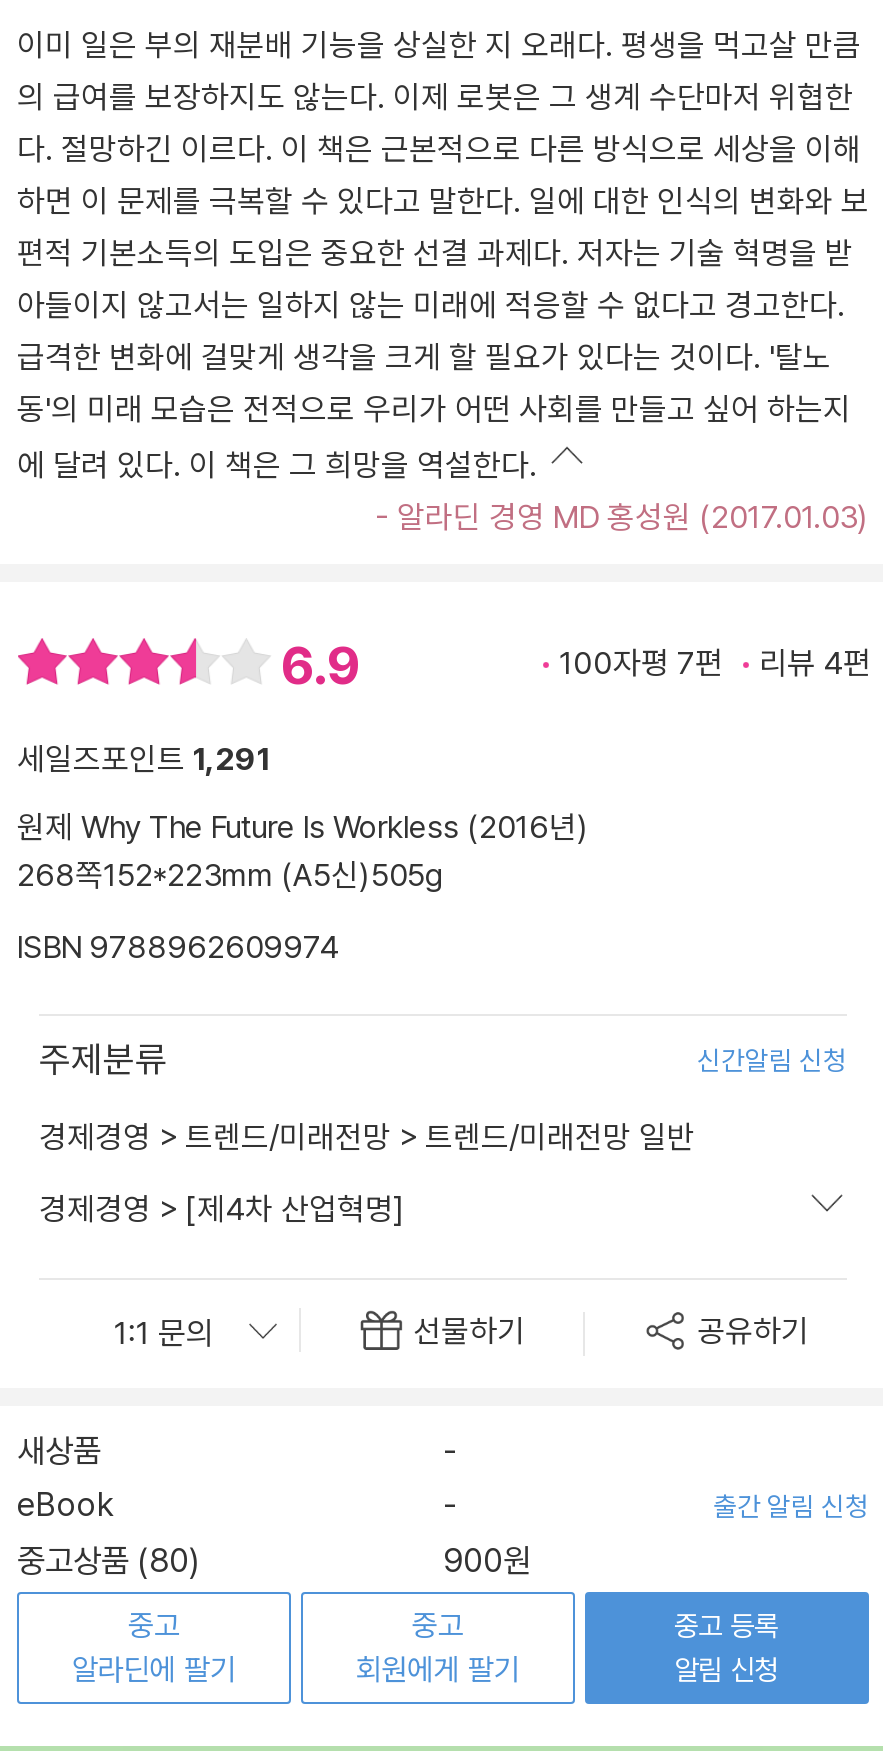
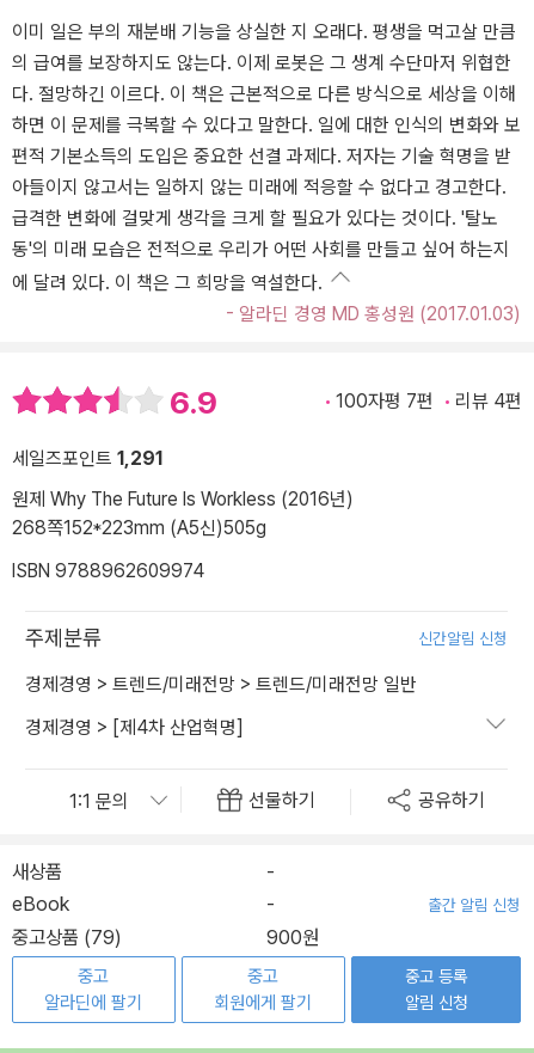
- 중고상품 (80)
+ 중고상품 (79)
